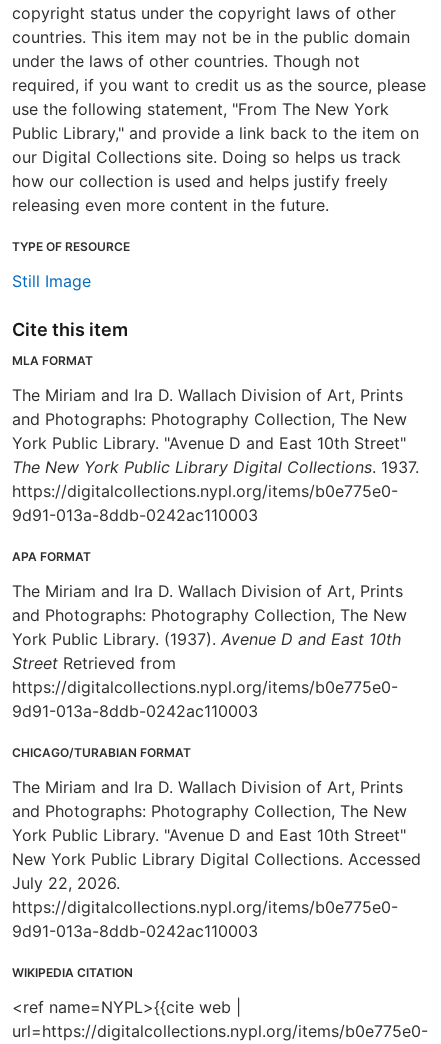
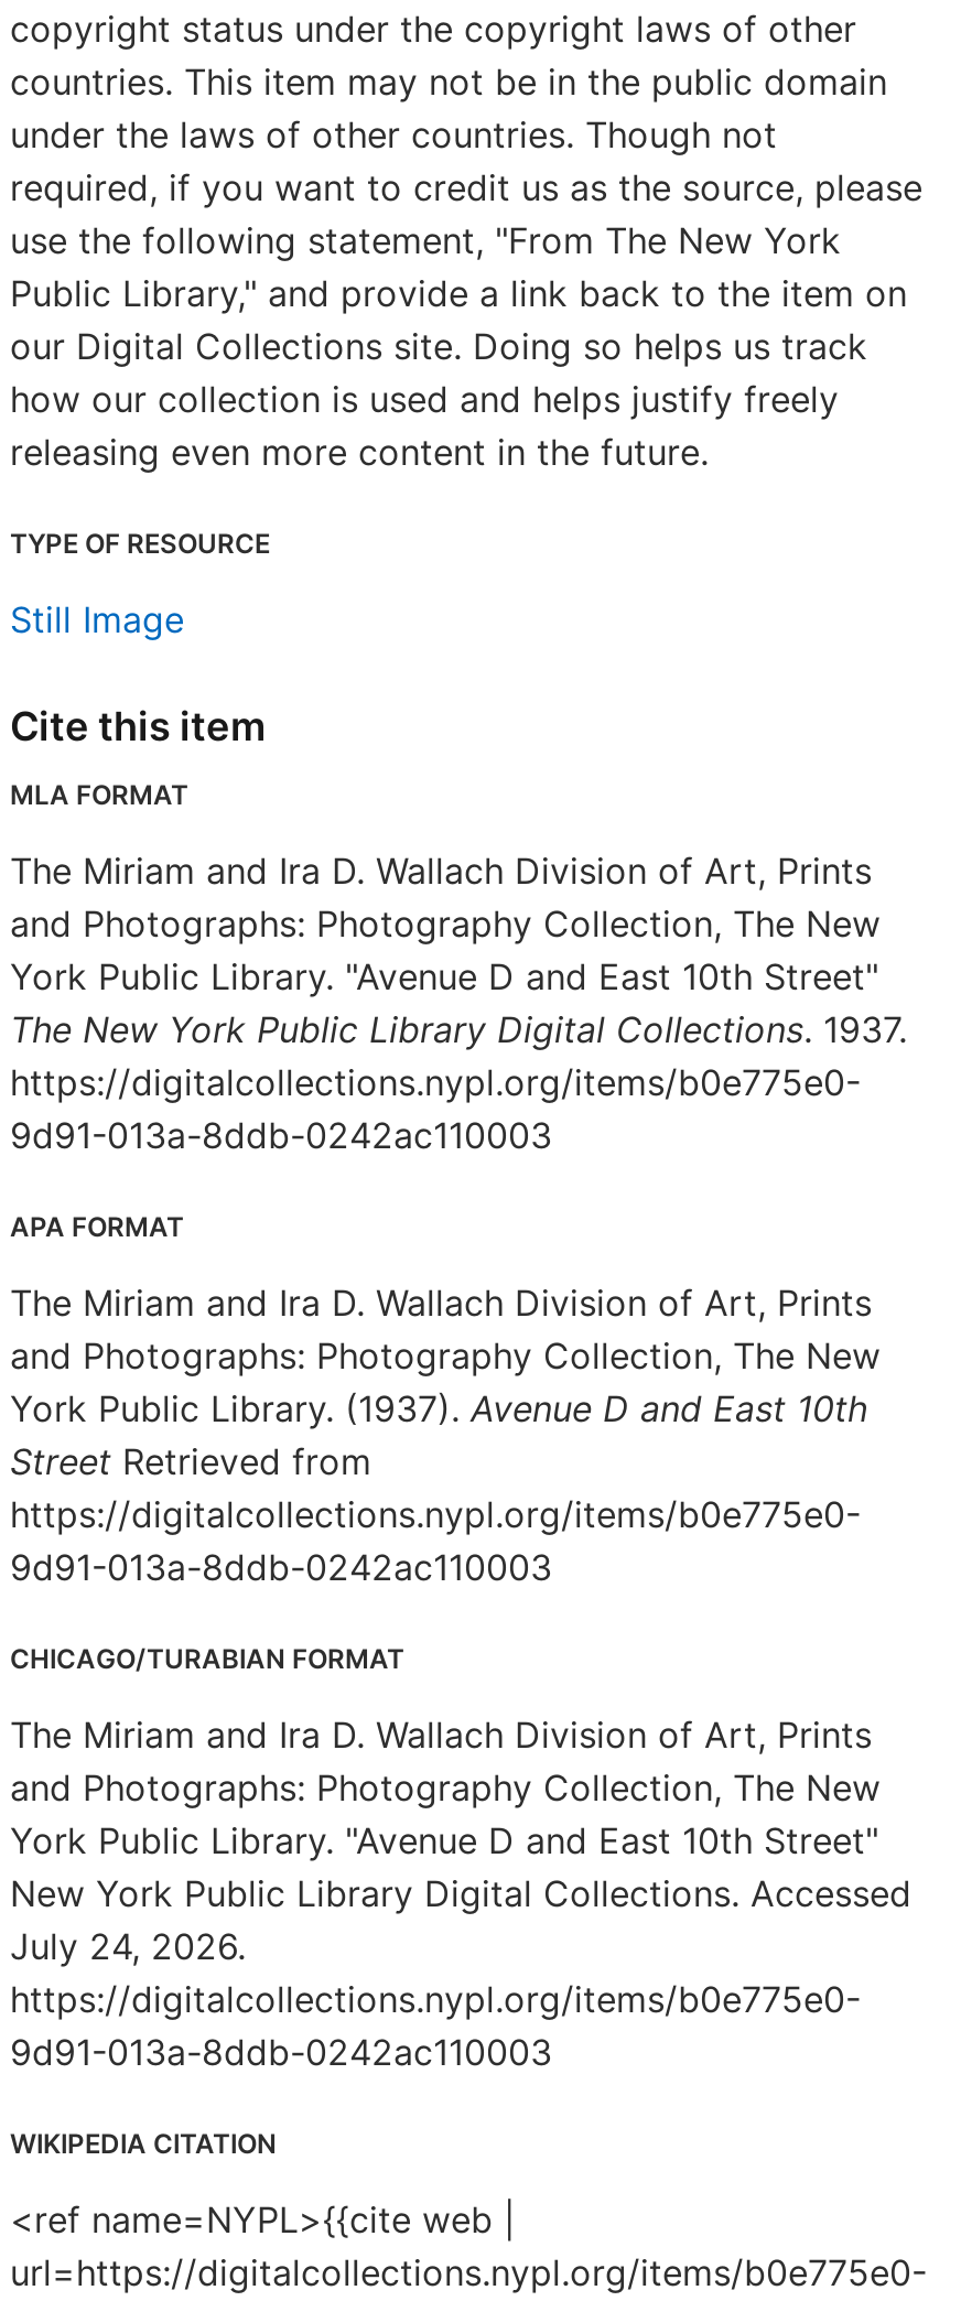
- July 22, 2026.
+ July 24, 2026.
